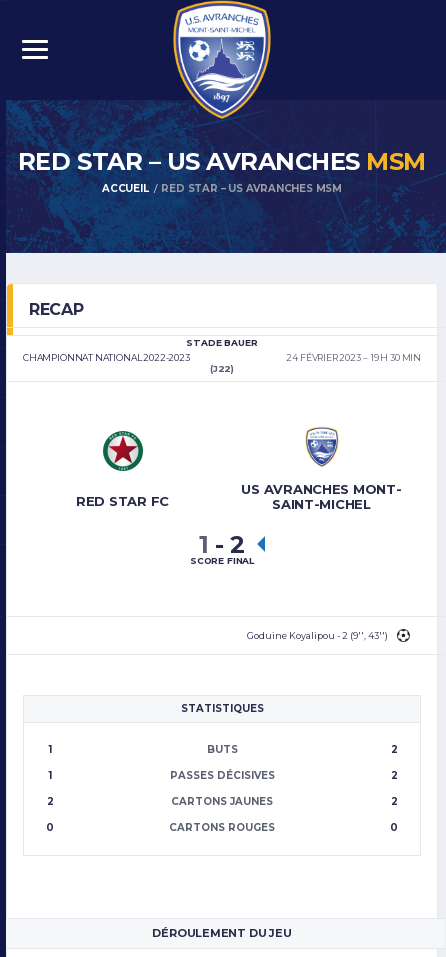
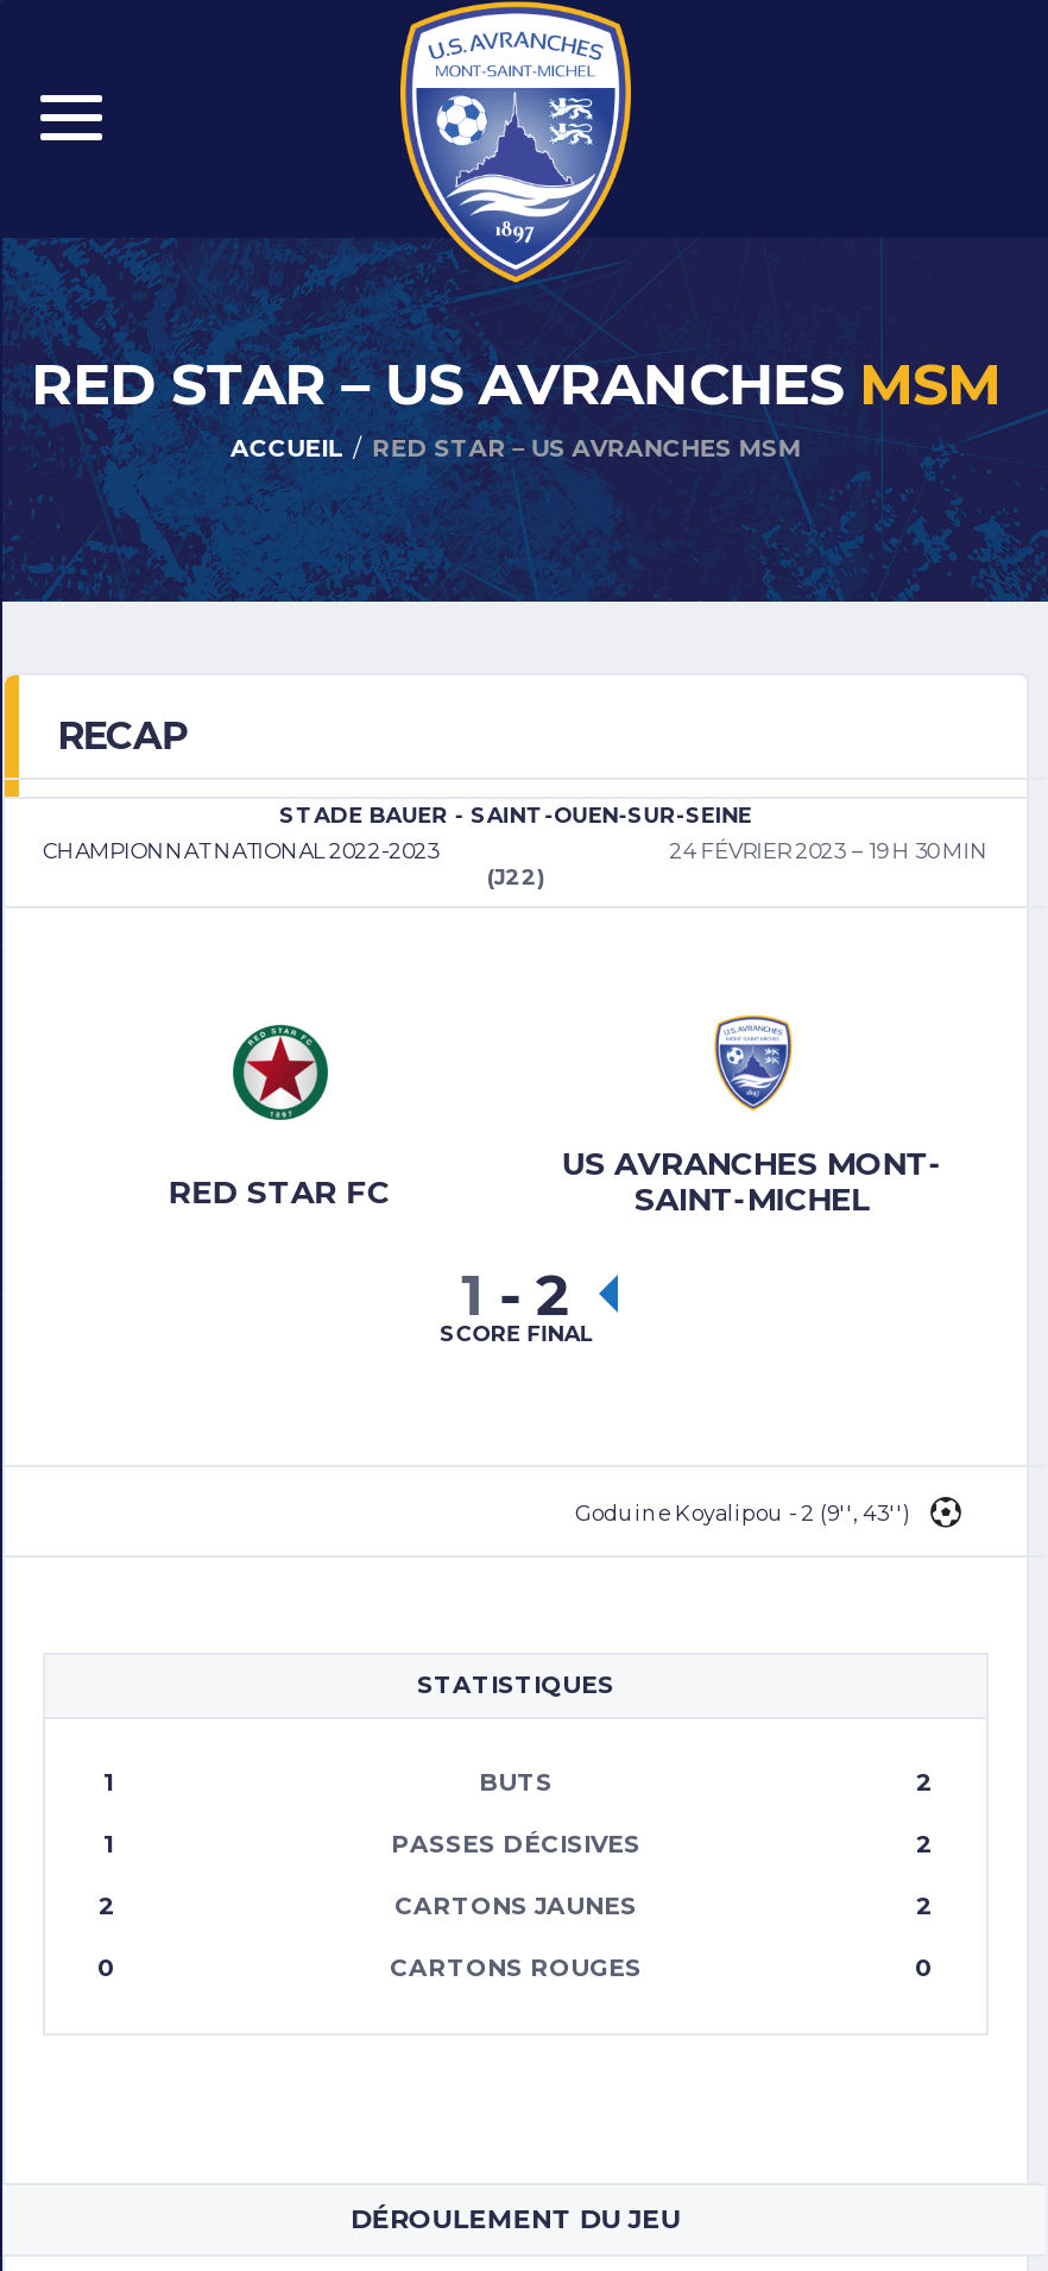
- STADE BAUER
+ STADE BAUER - SAINT-OUEN-SUR-SEINE
